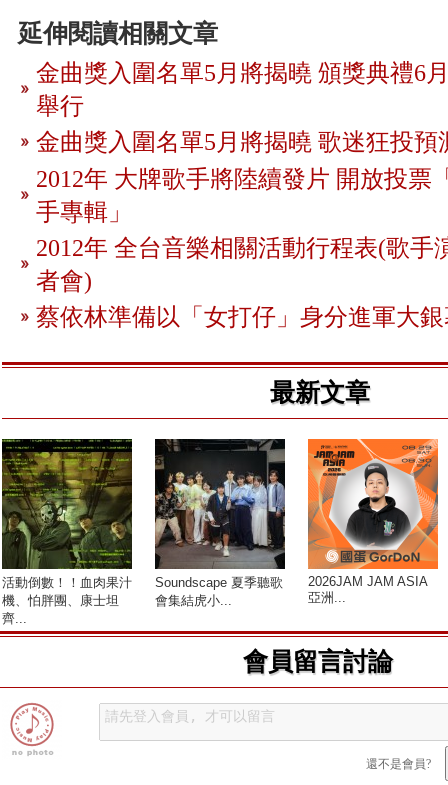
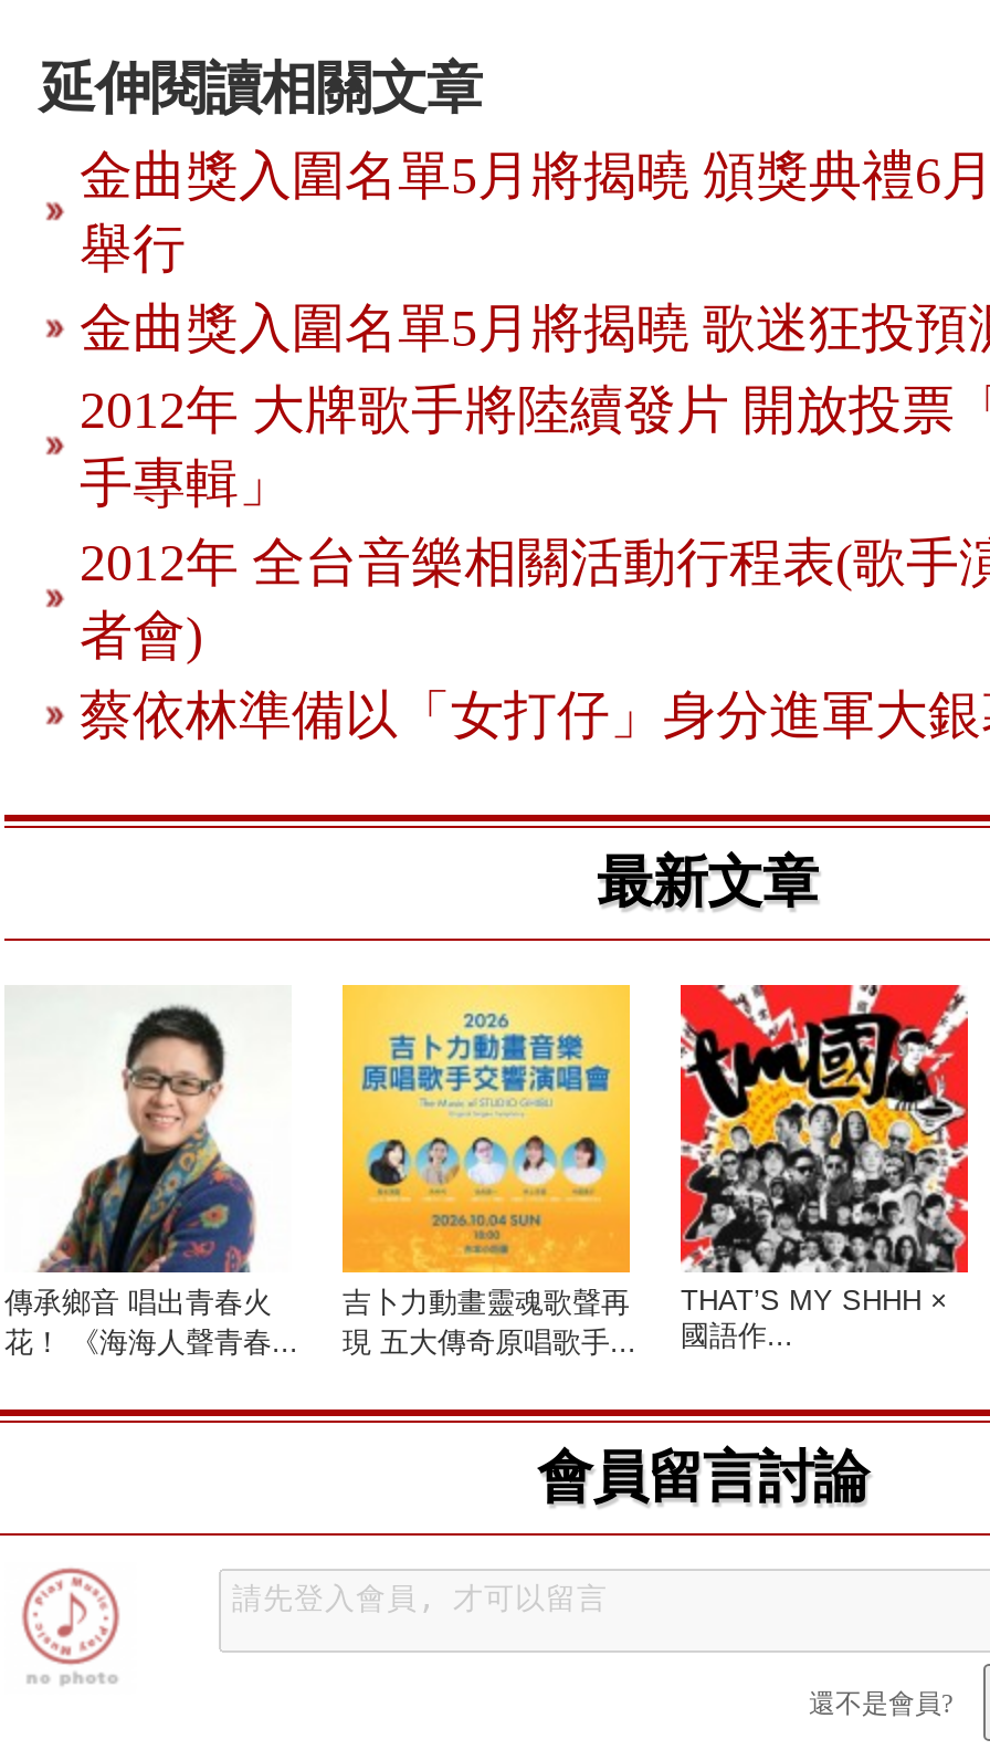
- [image]
- 活動倒數！！血肉果汁
- 機、怕胖團、康士坦
- 齊...
+ [image]
+ 傳承鄉音 唱出青春火
+ 花！ 《海海人聲青春...

- [image]
- Soundscape 夏季聽歌
- 會集結虎小...
+ [image]
+ 吉卜力動畫靈魂歌聲再
+ 現 五大傳奇原唱歌手...

- [image]
- 2026JAM JAM ASIA
- 亞洲...
+ [image]
+ THAT’S MY SHHH ×
+ 國語作...
